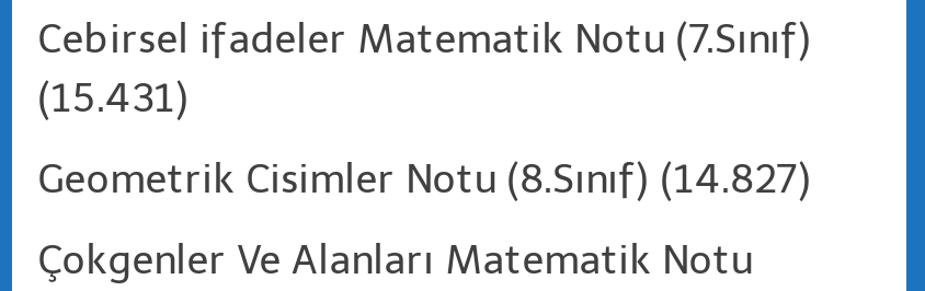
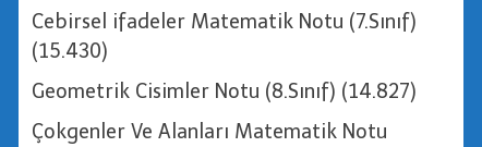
- (15.431)
+ (15.430)
